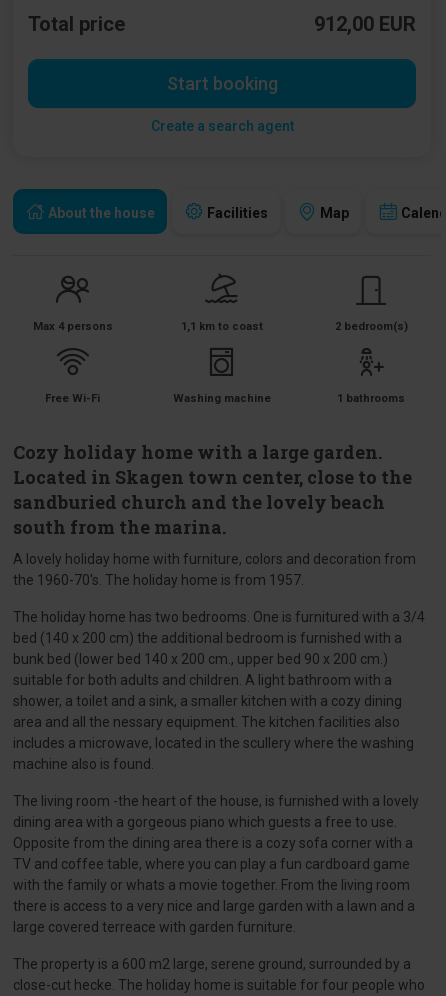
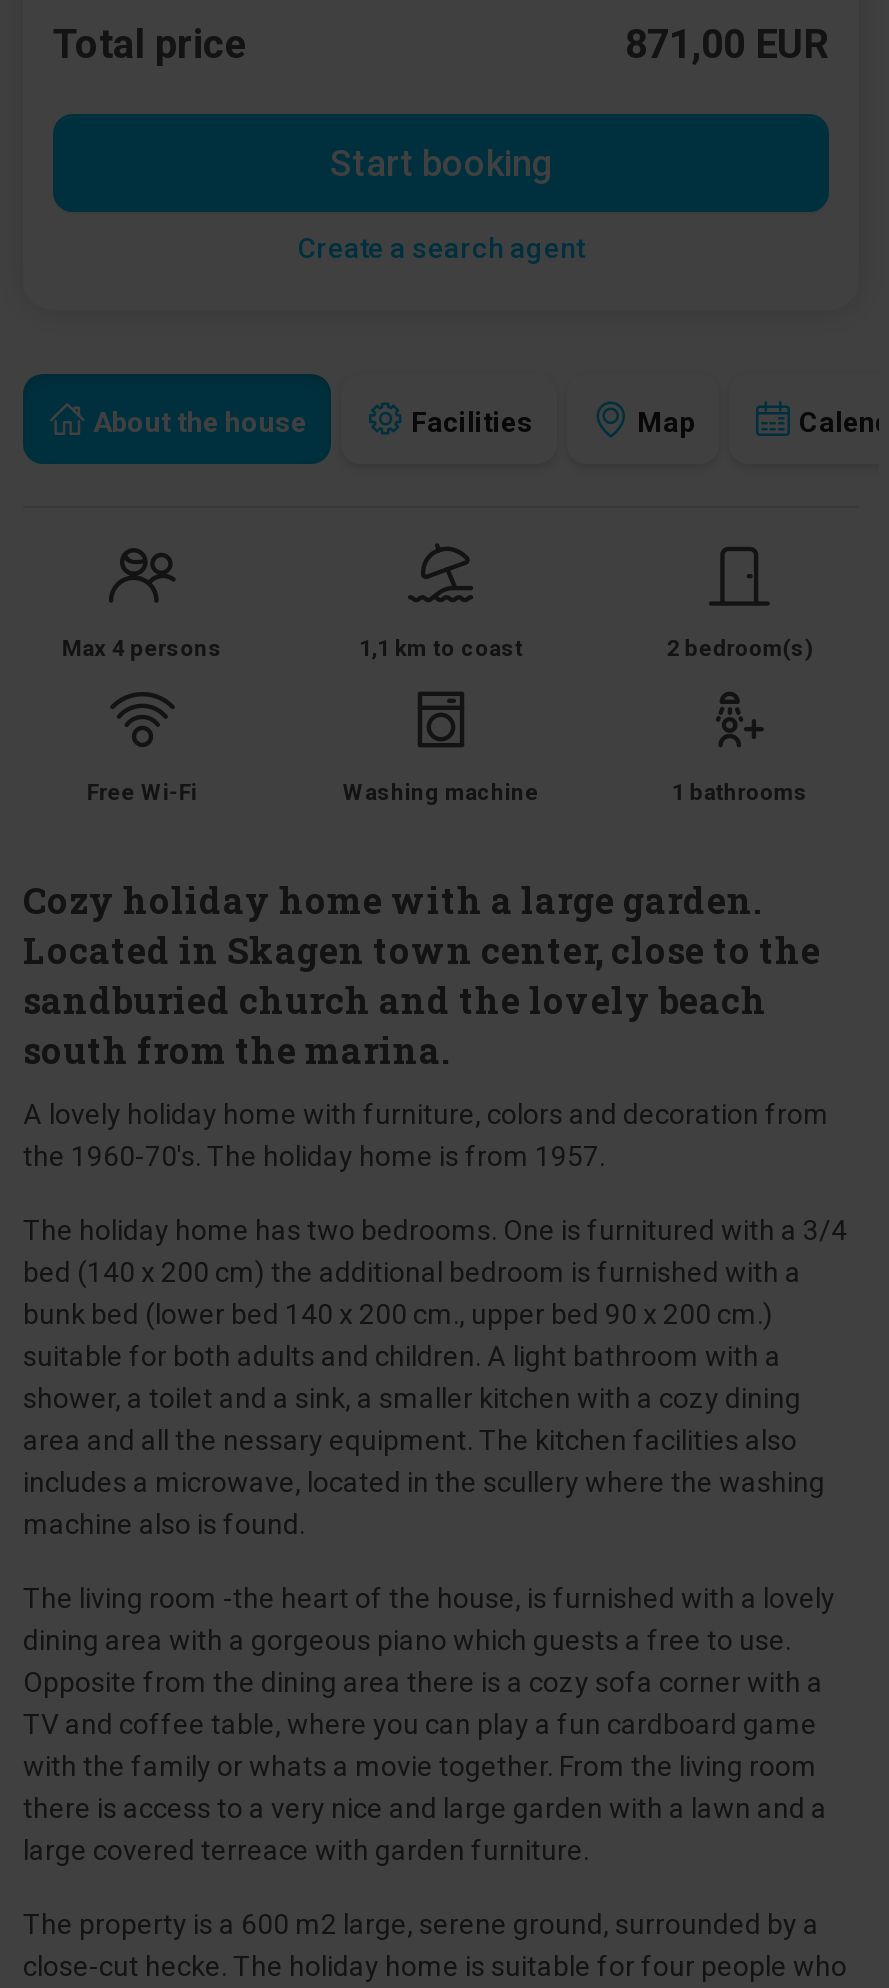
- 912,00 EUR
+ 871,00 EUR
